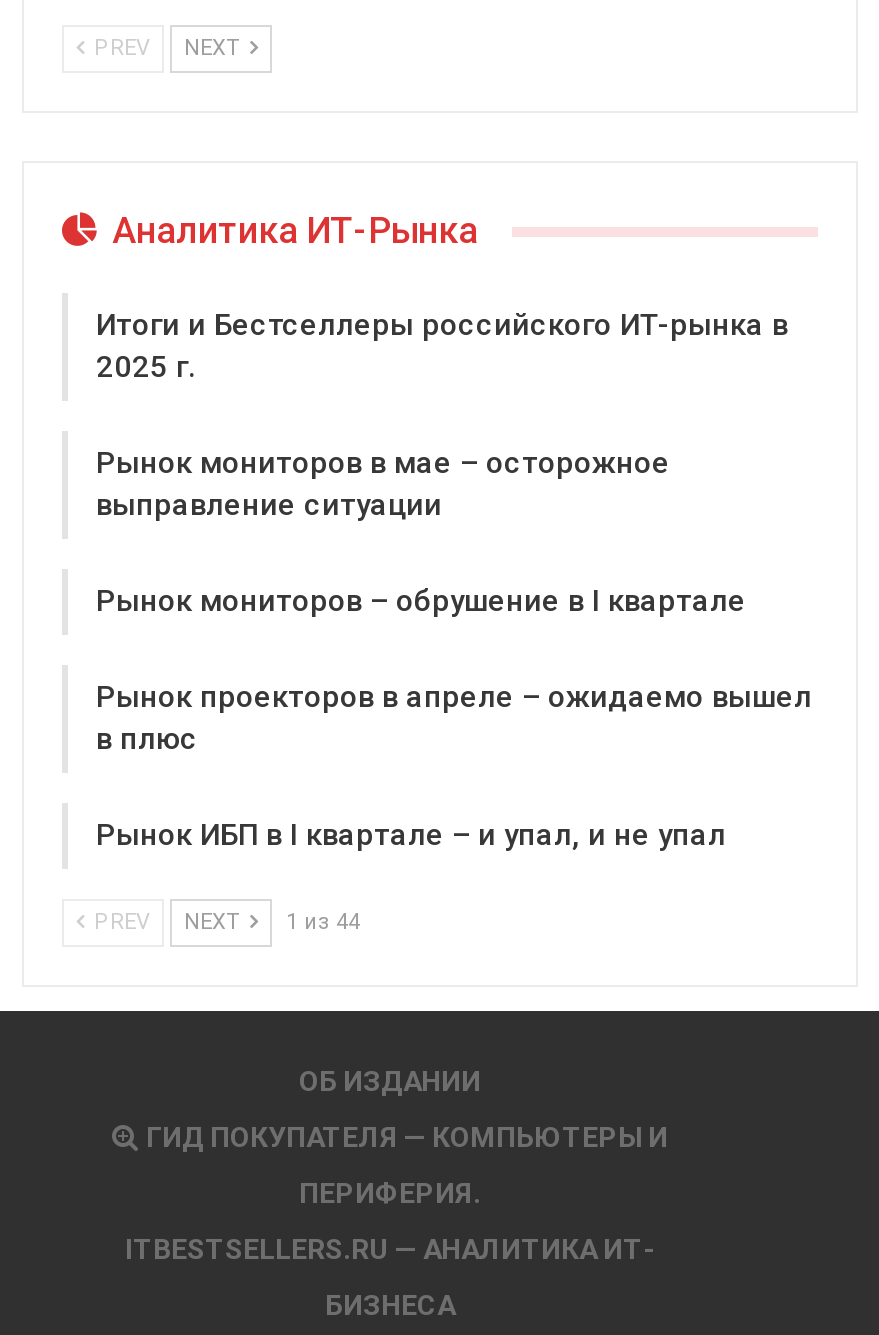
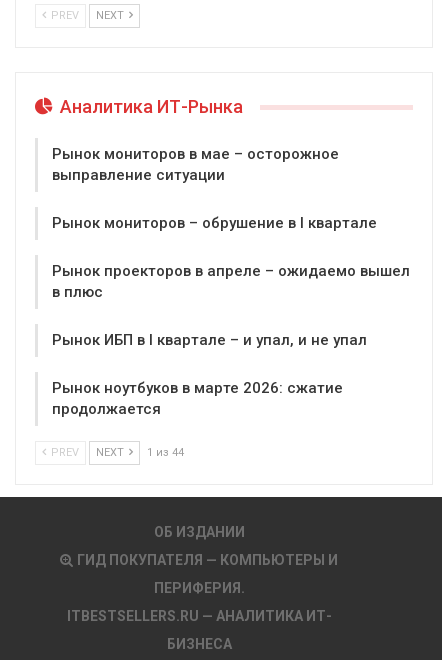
- Итоги и Бестселлеры российского ИТ-рынка в
- 2025 г.

moved up: Рынок мониторов в мае – осторожное | выправление ситуации | Рынок мониторов – обрушение в I квартале | Рынок проекторов в апреле – ожидаемо вышел | в плюс | Рынок ИБП в I квартале – и упал, и не упал

+ Рынок ноутбуков в марте 2026: сжатие
+ продолжается
